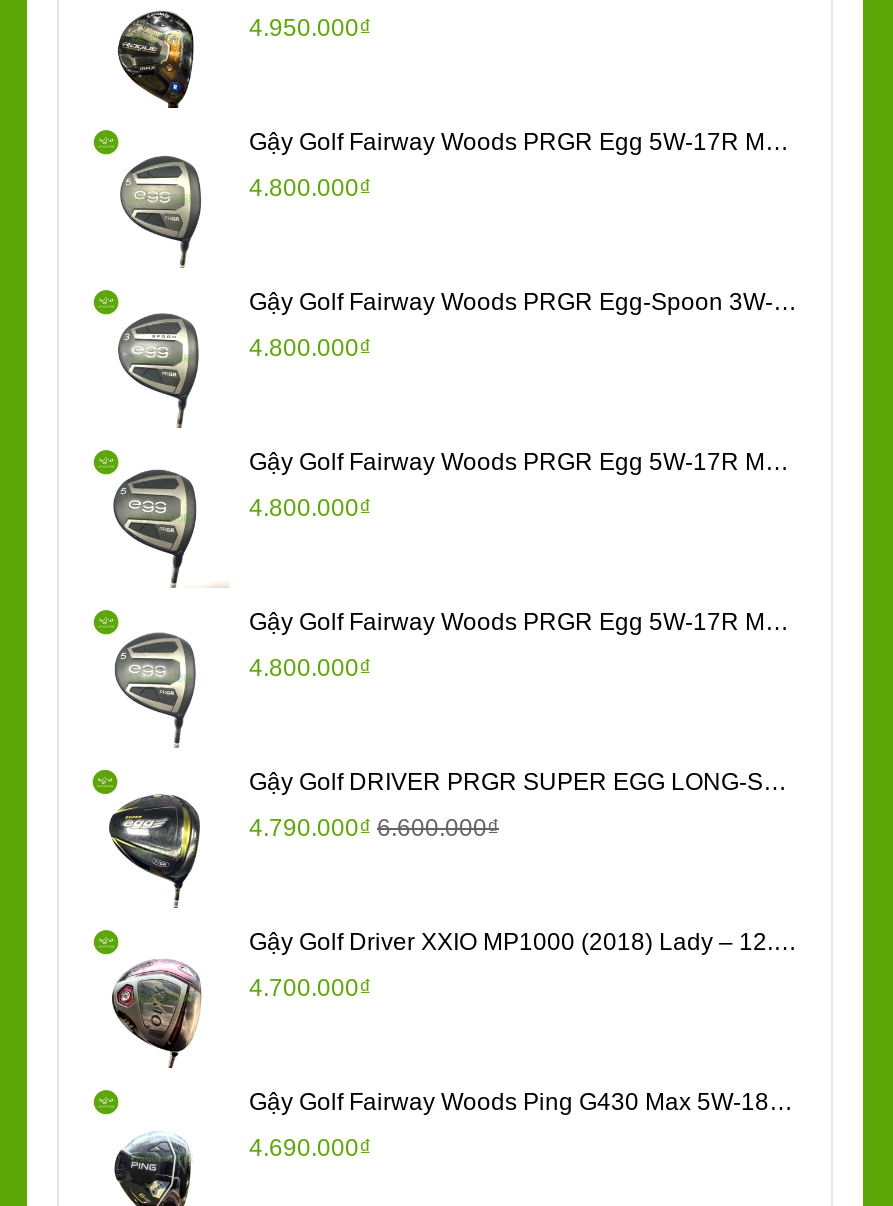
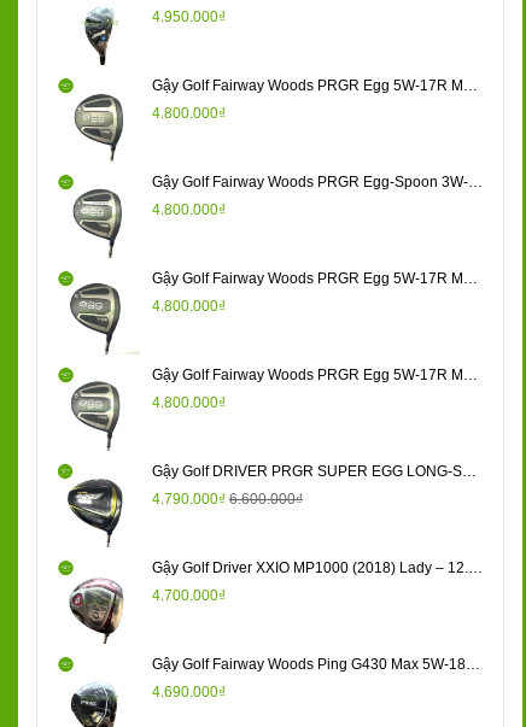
- [image]
+ [image]
